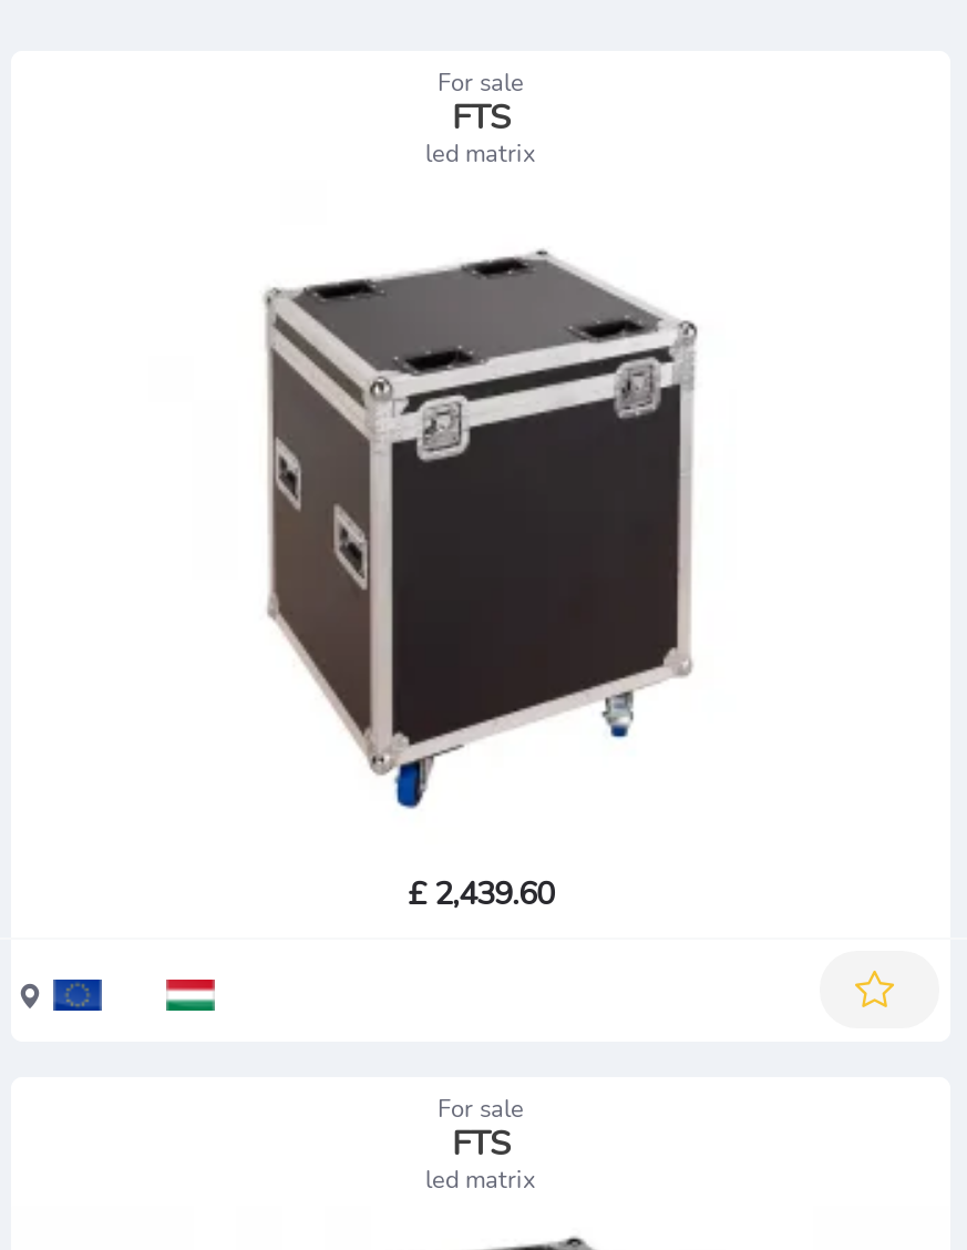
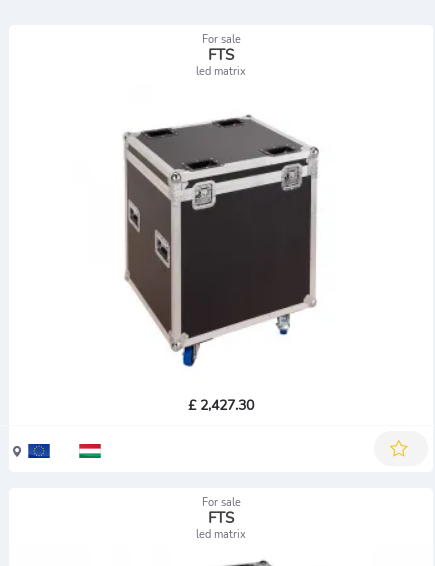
- £ 2,439.60
+ £ 2,427.30
